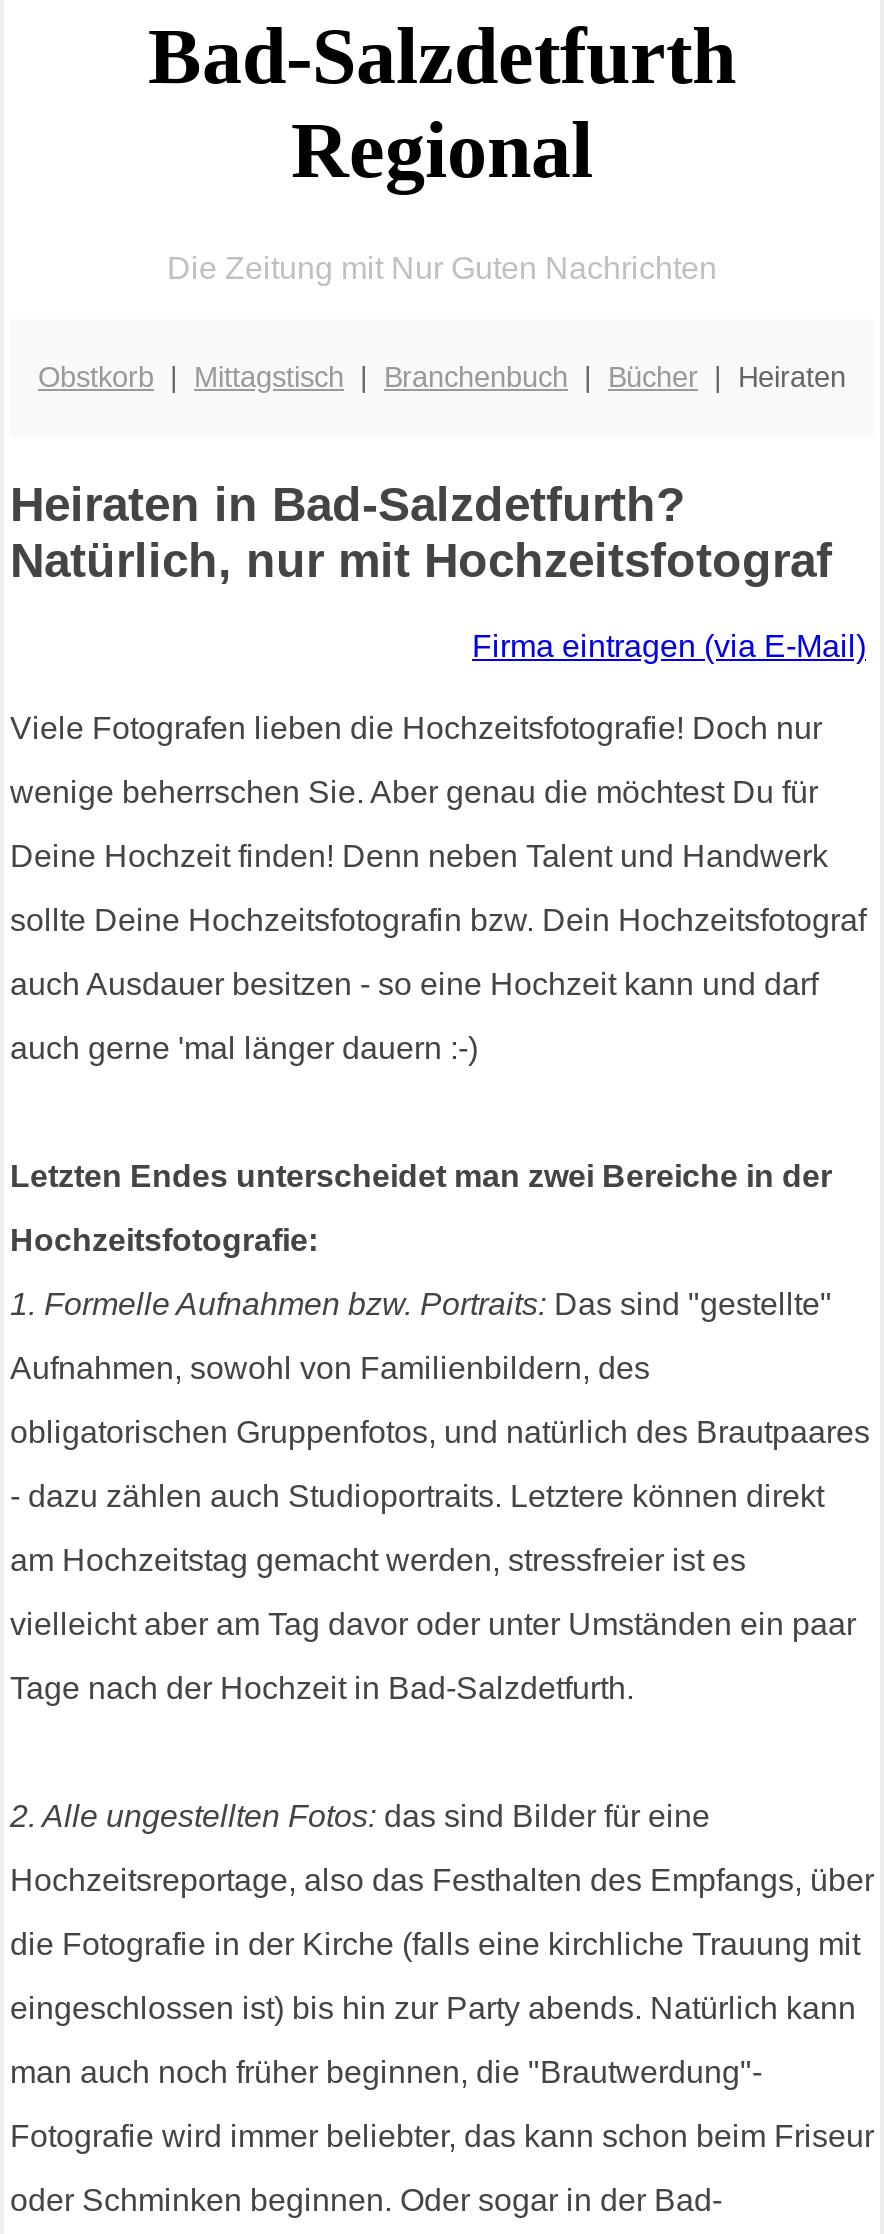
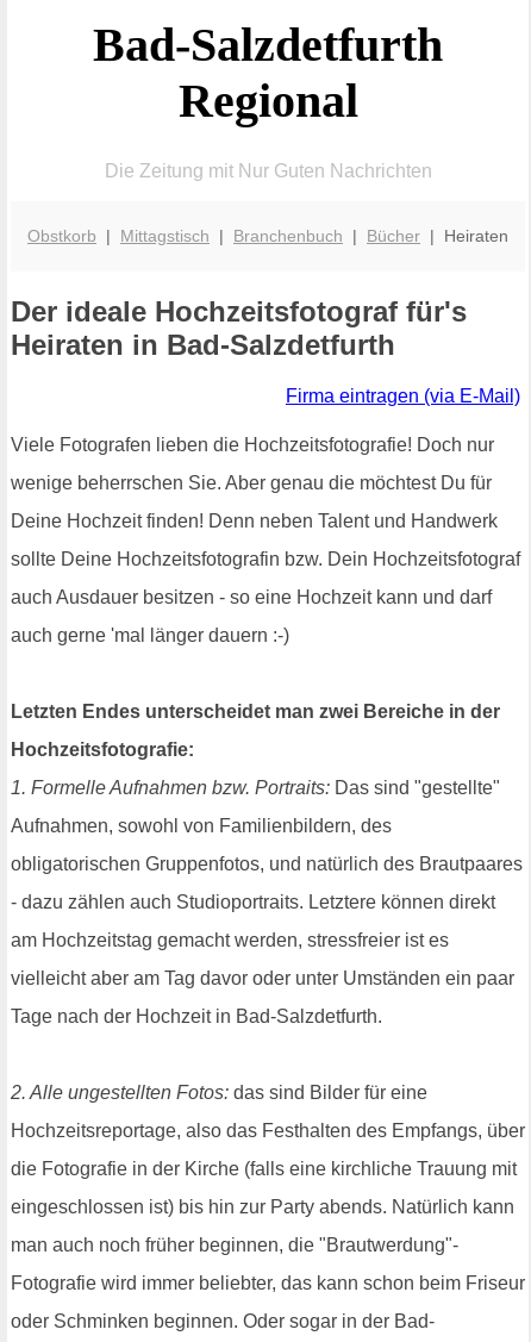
- Heiraten in Bad-Salzdetfurth?
- Natürlich, nur mit Hochzeitsfotograf
+ Der ideale Hochzeitsfotograf für's
+ Heiraten in Bad-Salzdetfurth
